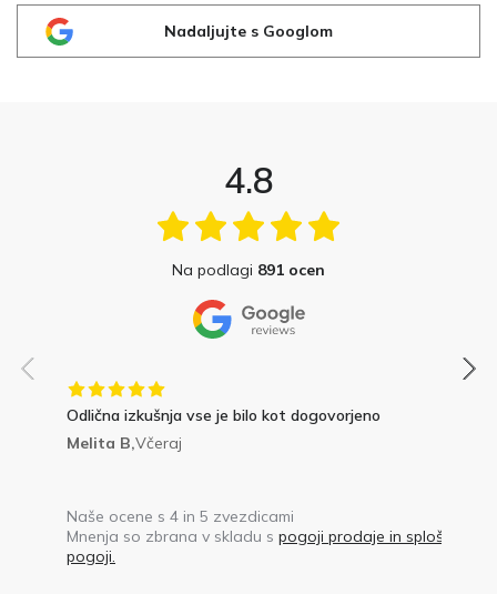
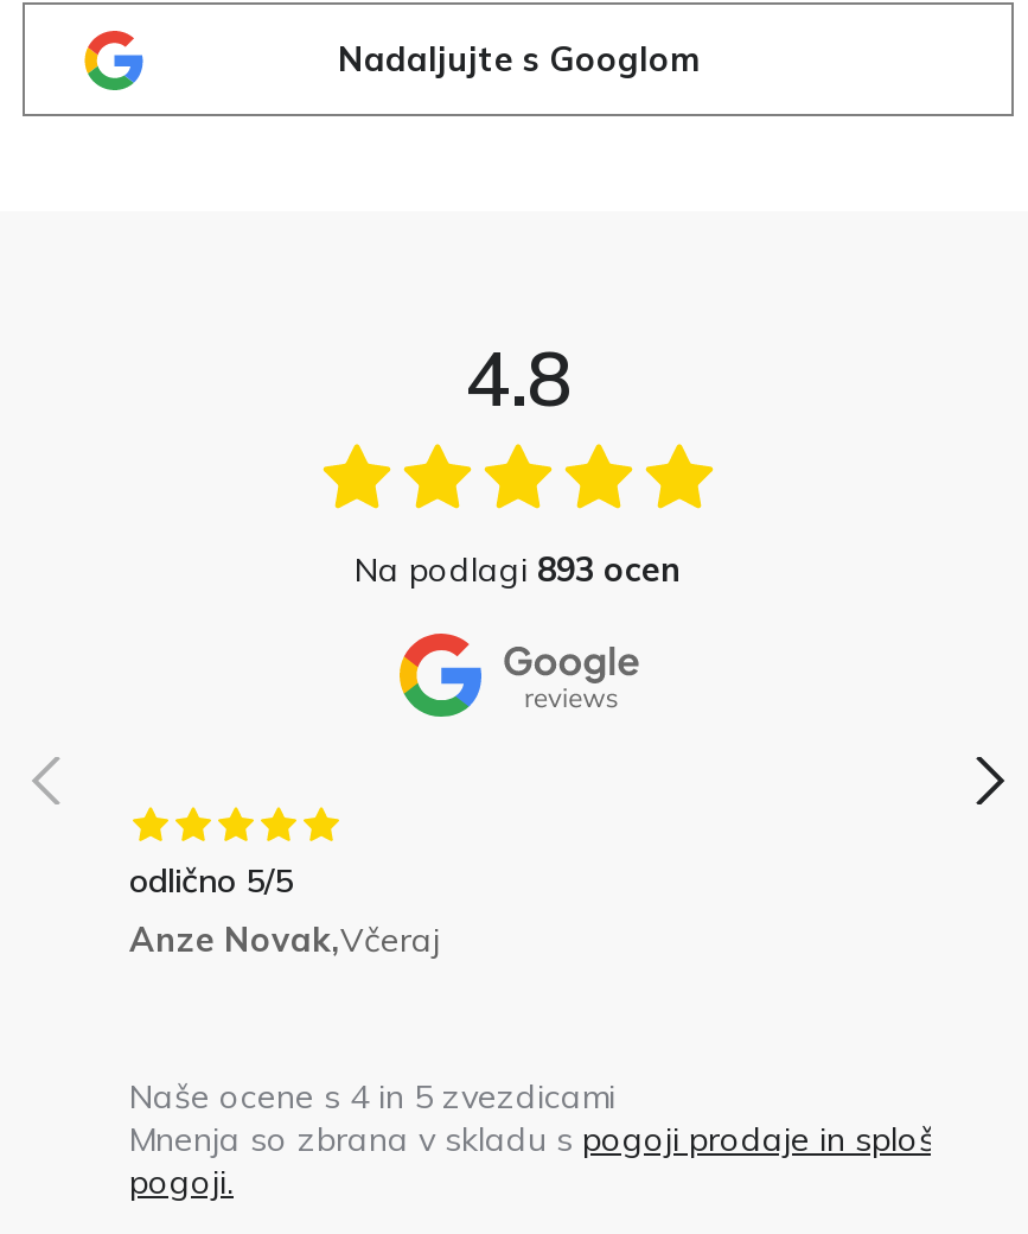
- Na podlagi 891 ocen
+ Na podlagi 893 ocen

- Odlična izkušnja vse je bilo kot dogovorjeno
- Melita B,Včeraj
+ odlično 5/5
+ Anze Novak,Včeraj
